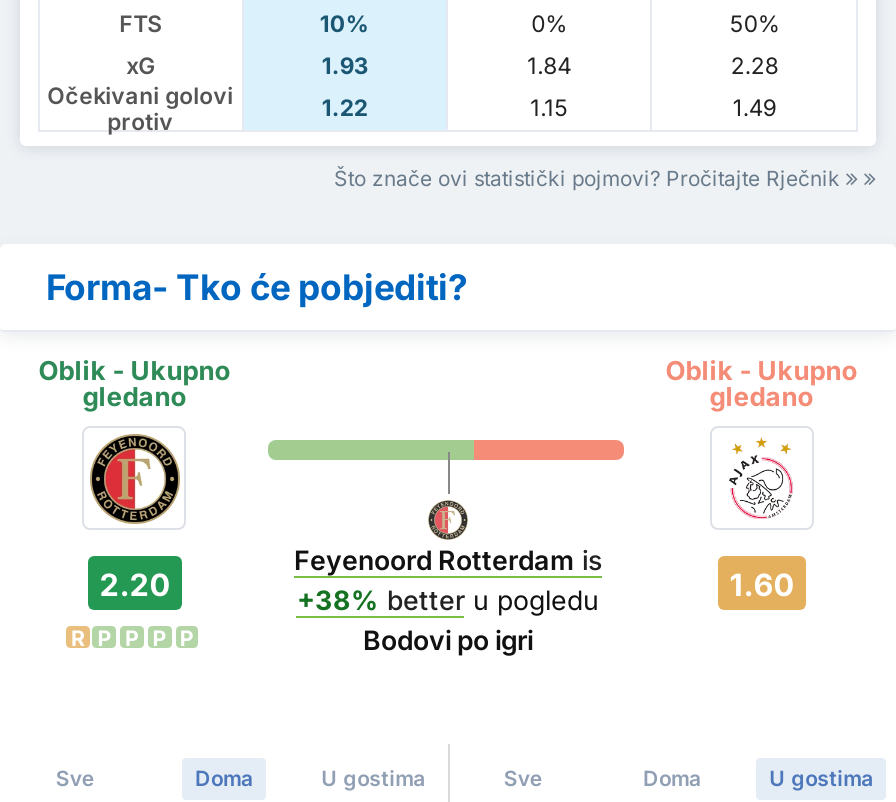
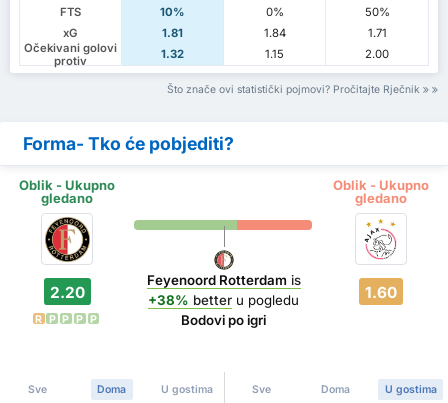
- 1.93
+ 1.81

- 2.28
+ 1.71

- 1.22
+ 1.32

- 1.49
+ 2.00
